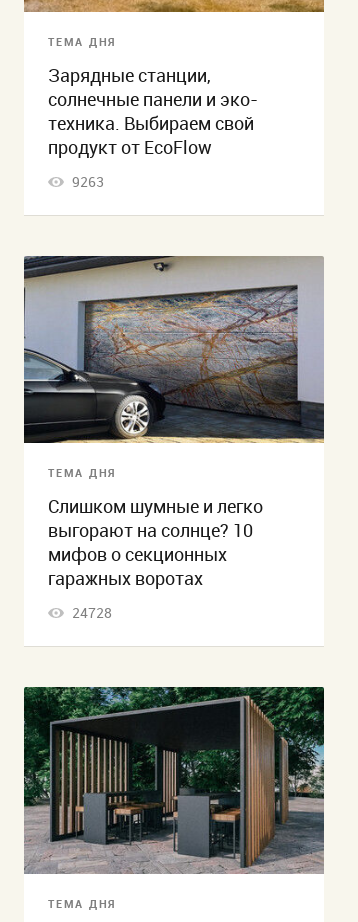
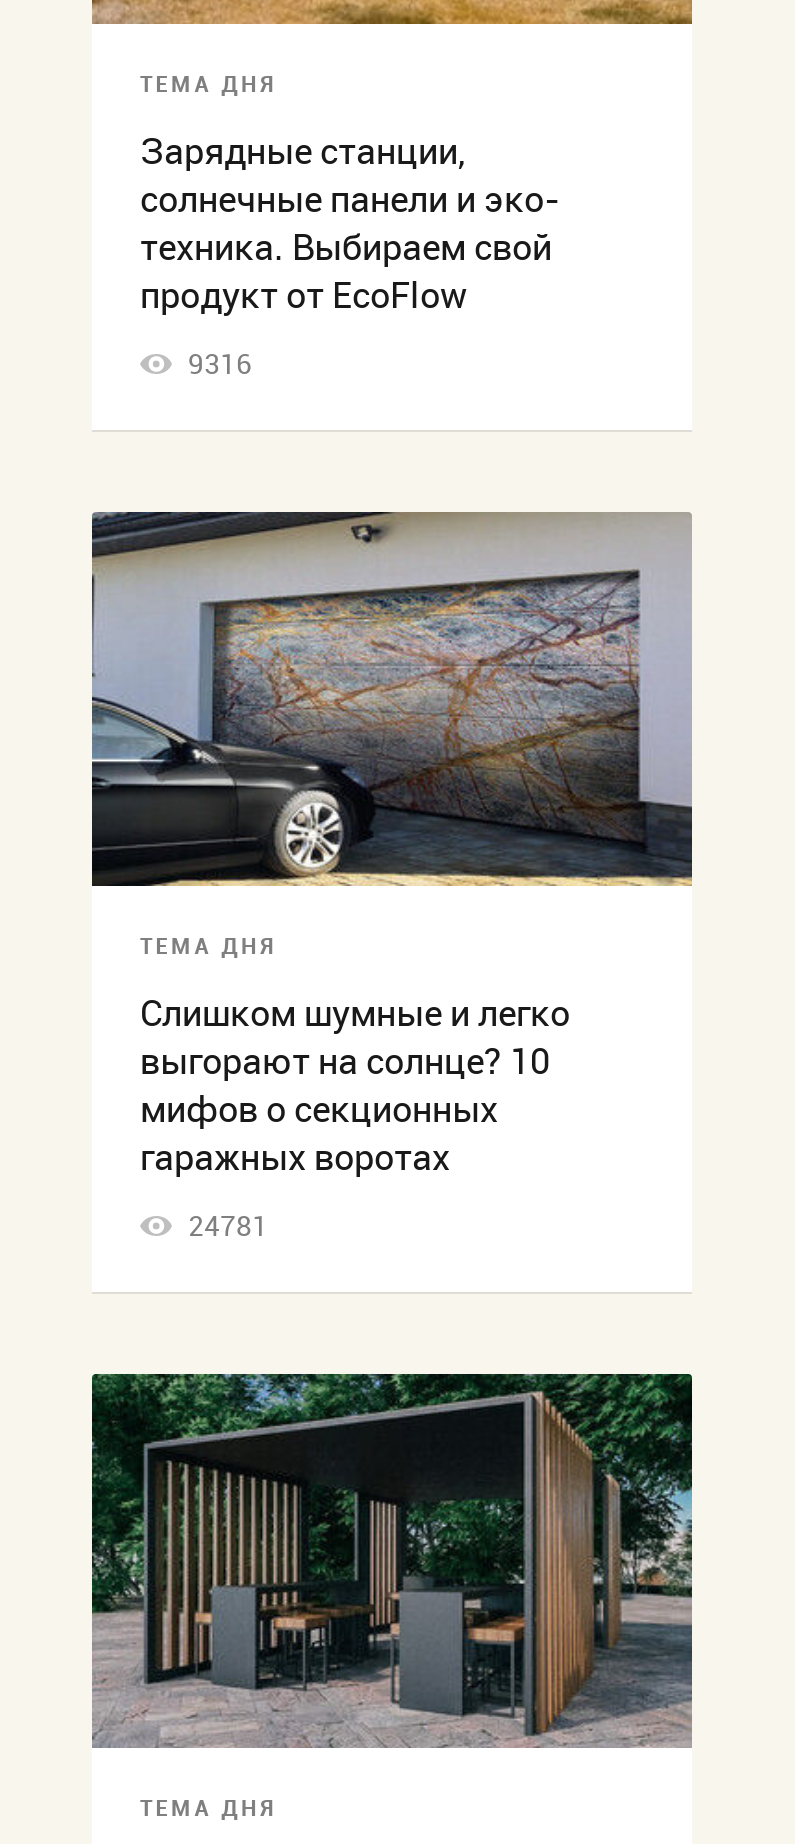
- 9263
+ 9316

- 24728
+ 24781
